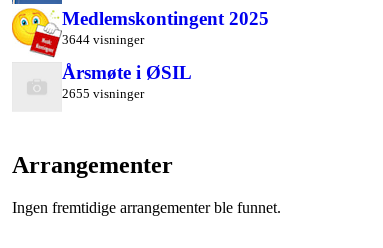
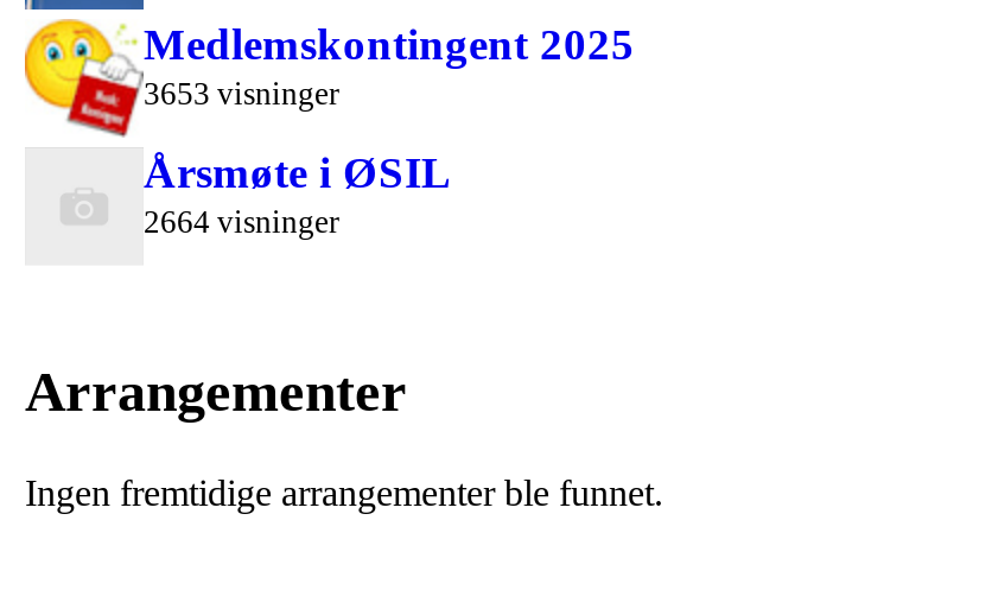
- 3644 visninger
+ 3653 visninger

- 2655 visninger
+ 2664 visninger
